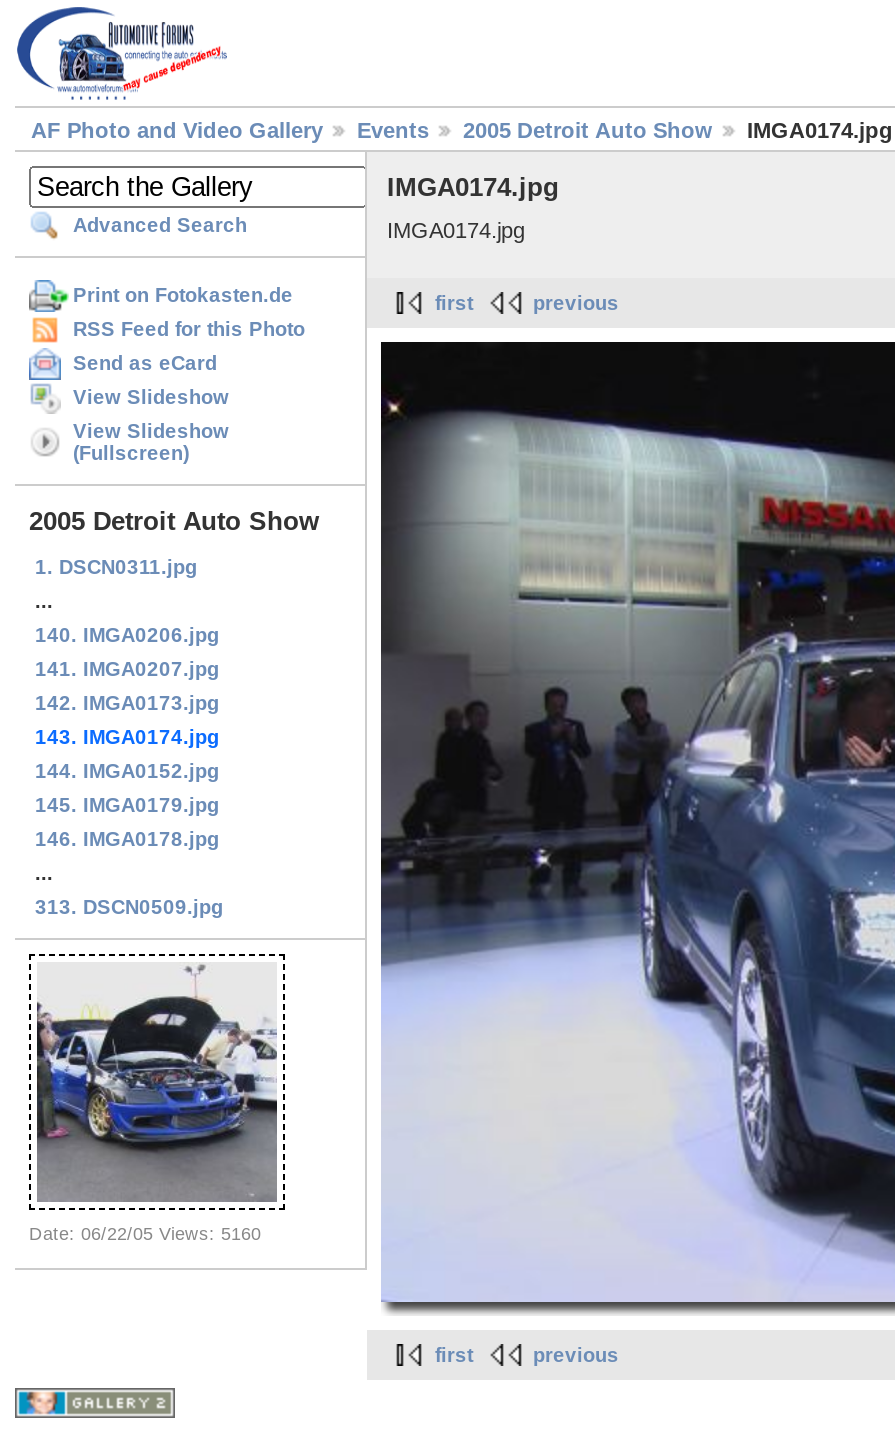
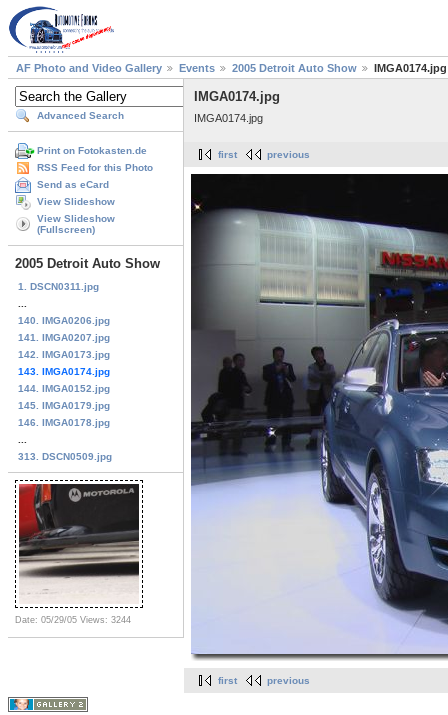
- [image]
- Date: 06/22/05 Views: 5160
+ [image]
+ Date: 05/29/05 Views: 3244
